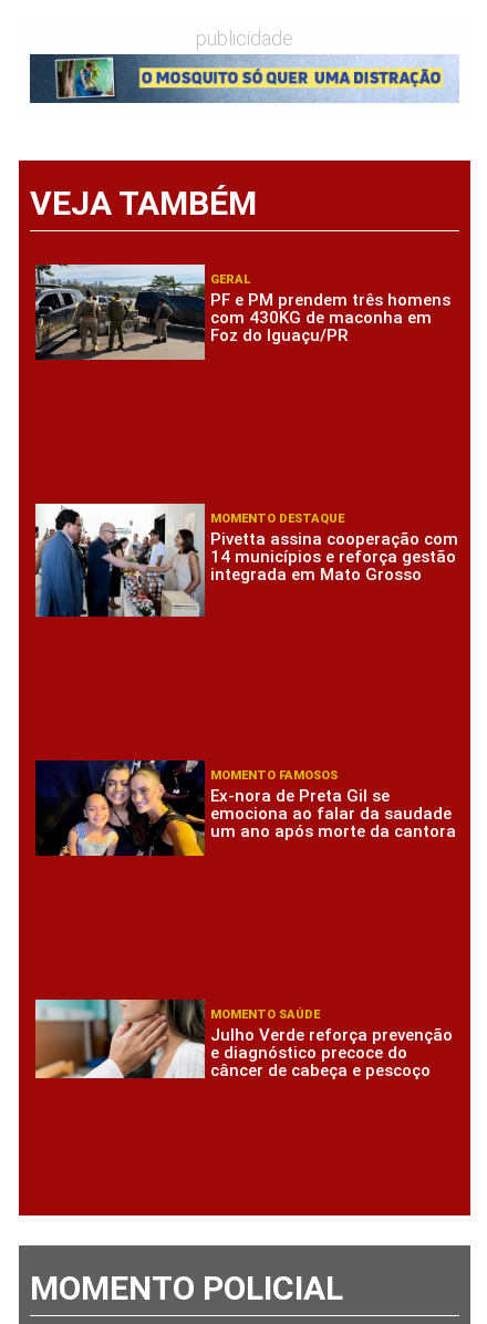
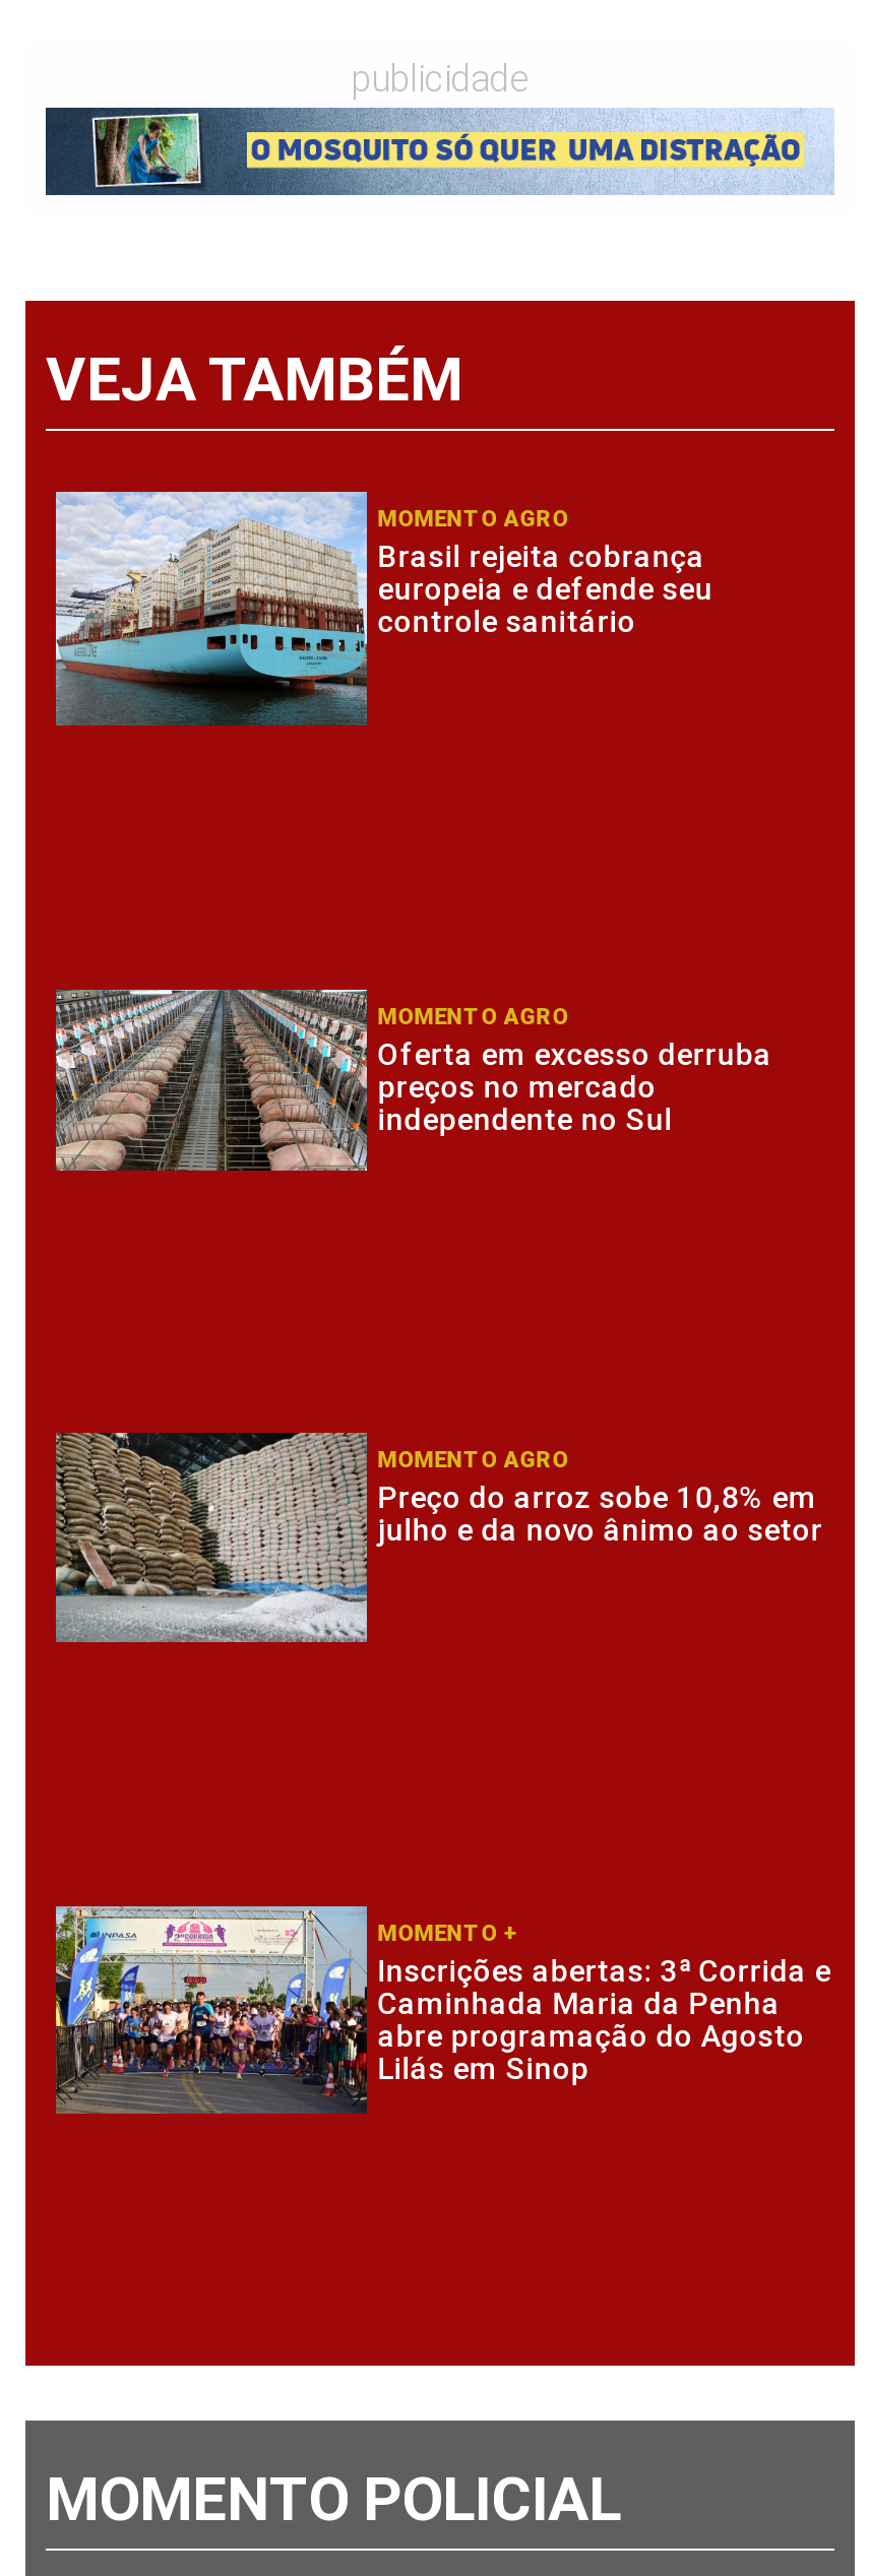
- [image]
- GERAL
- PF e PM prendem três homens
- com 430KG de maconha em
- Foz do Iguaçu/PR
+ [image]
+ MOMENTO AGRO
+ Brasil rejeita cobrança
+ europeia e defende seu
+ controle sanitário

- [image]
- MOMENTO DESTAQUE
- Pivetta assina cooperação com
- 14 municípios e reforça gestão
- integrada em Mato Grosso
+ [image]
+ MOMENTO AGRO
+ Oferta em excesso derruba
+ preços no mercado
+ independente no Sul

- [image]
- MOMENTO FAMOSOS
- Ex-nora de Preta Gil se
- emociona ao falar da saudade
- um ano após morte da cantora
+ [image]
+ MOMENTO AGRO
+ Preço do arroz sobe 10,8% em
+ julho e da novo ânimo ao setor

- [image]
- MOMENTO SAÚDE
- Julho Verde reforça prevenção
- e diagnóstico precoce do
- câncer de cabeça e pescoço
+ [image]
+ MOMENTO +
+ Inscrições abertas: 3ª Corrida e
+ Caminhada Maria da Penha
+ abre programação do Agosto
+ Lilás em Sinop
